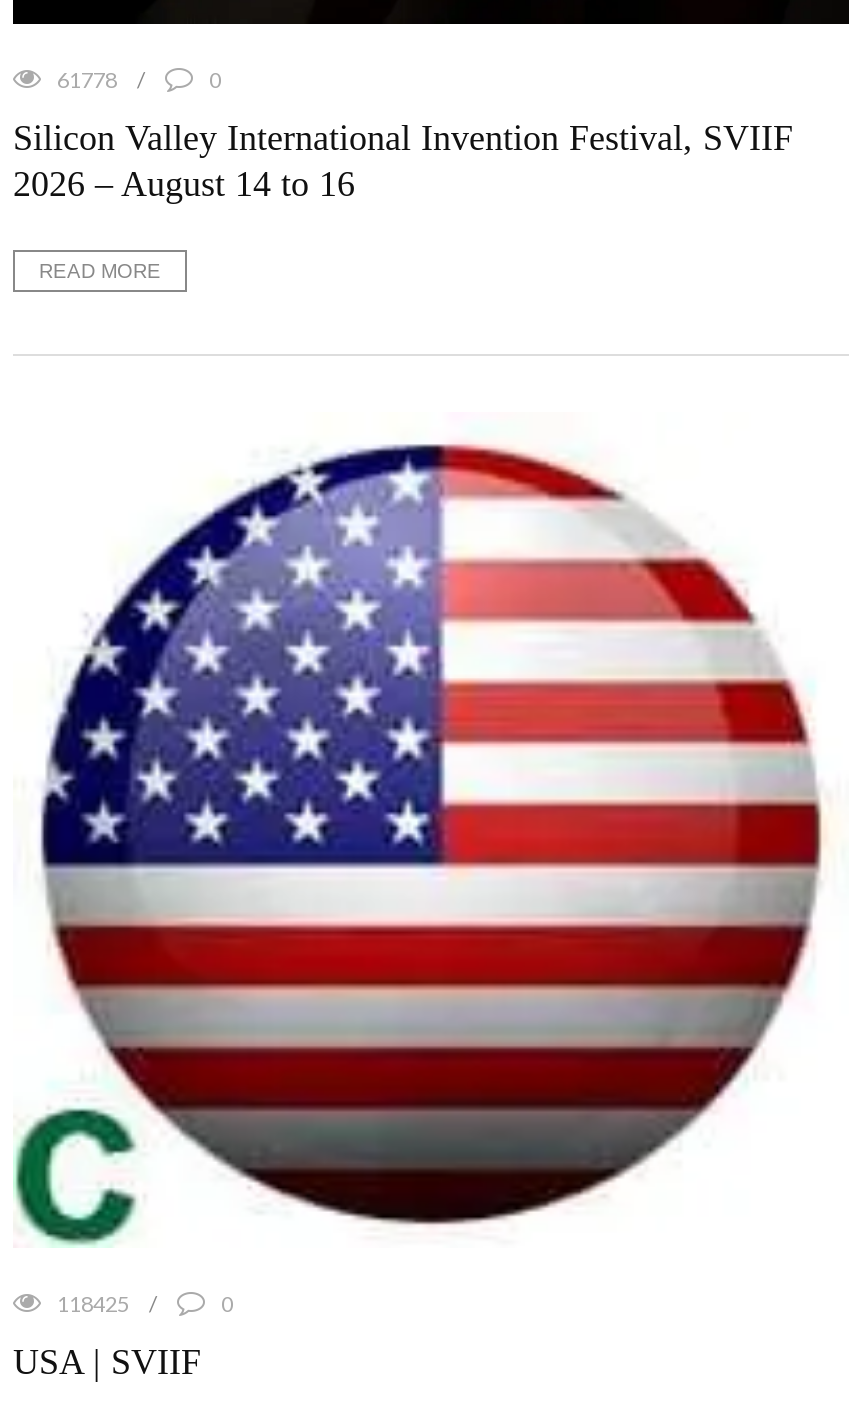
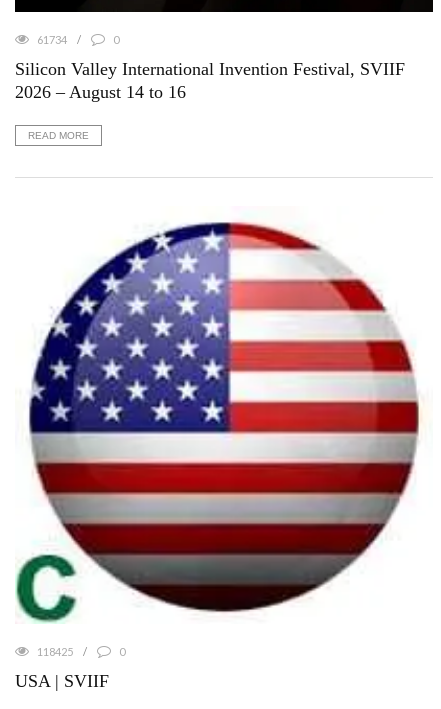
- 61778
+ 61734
